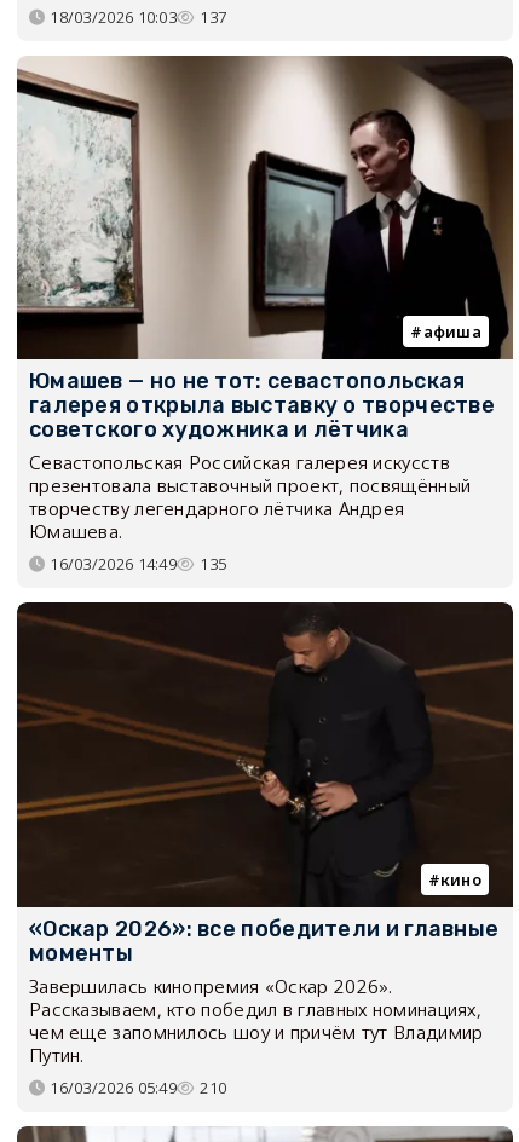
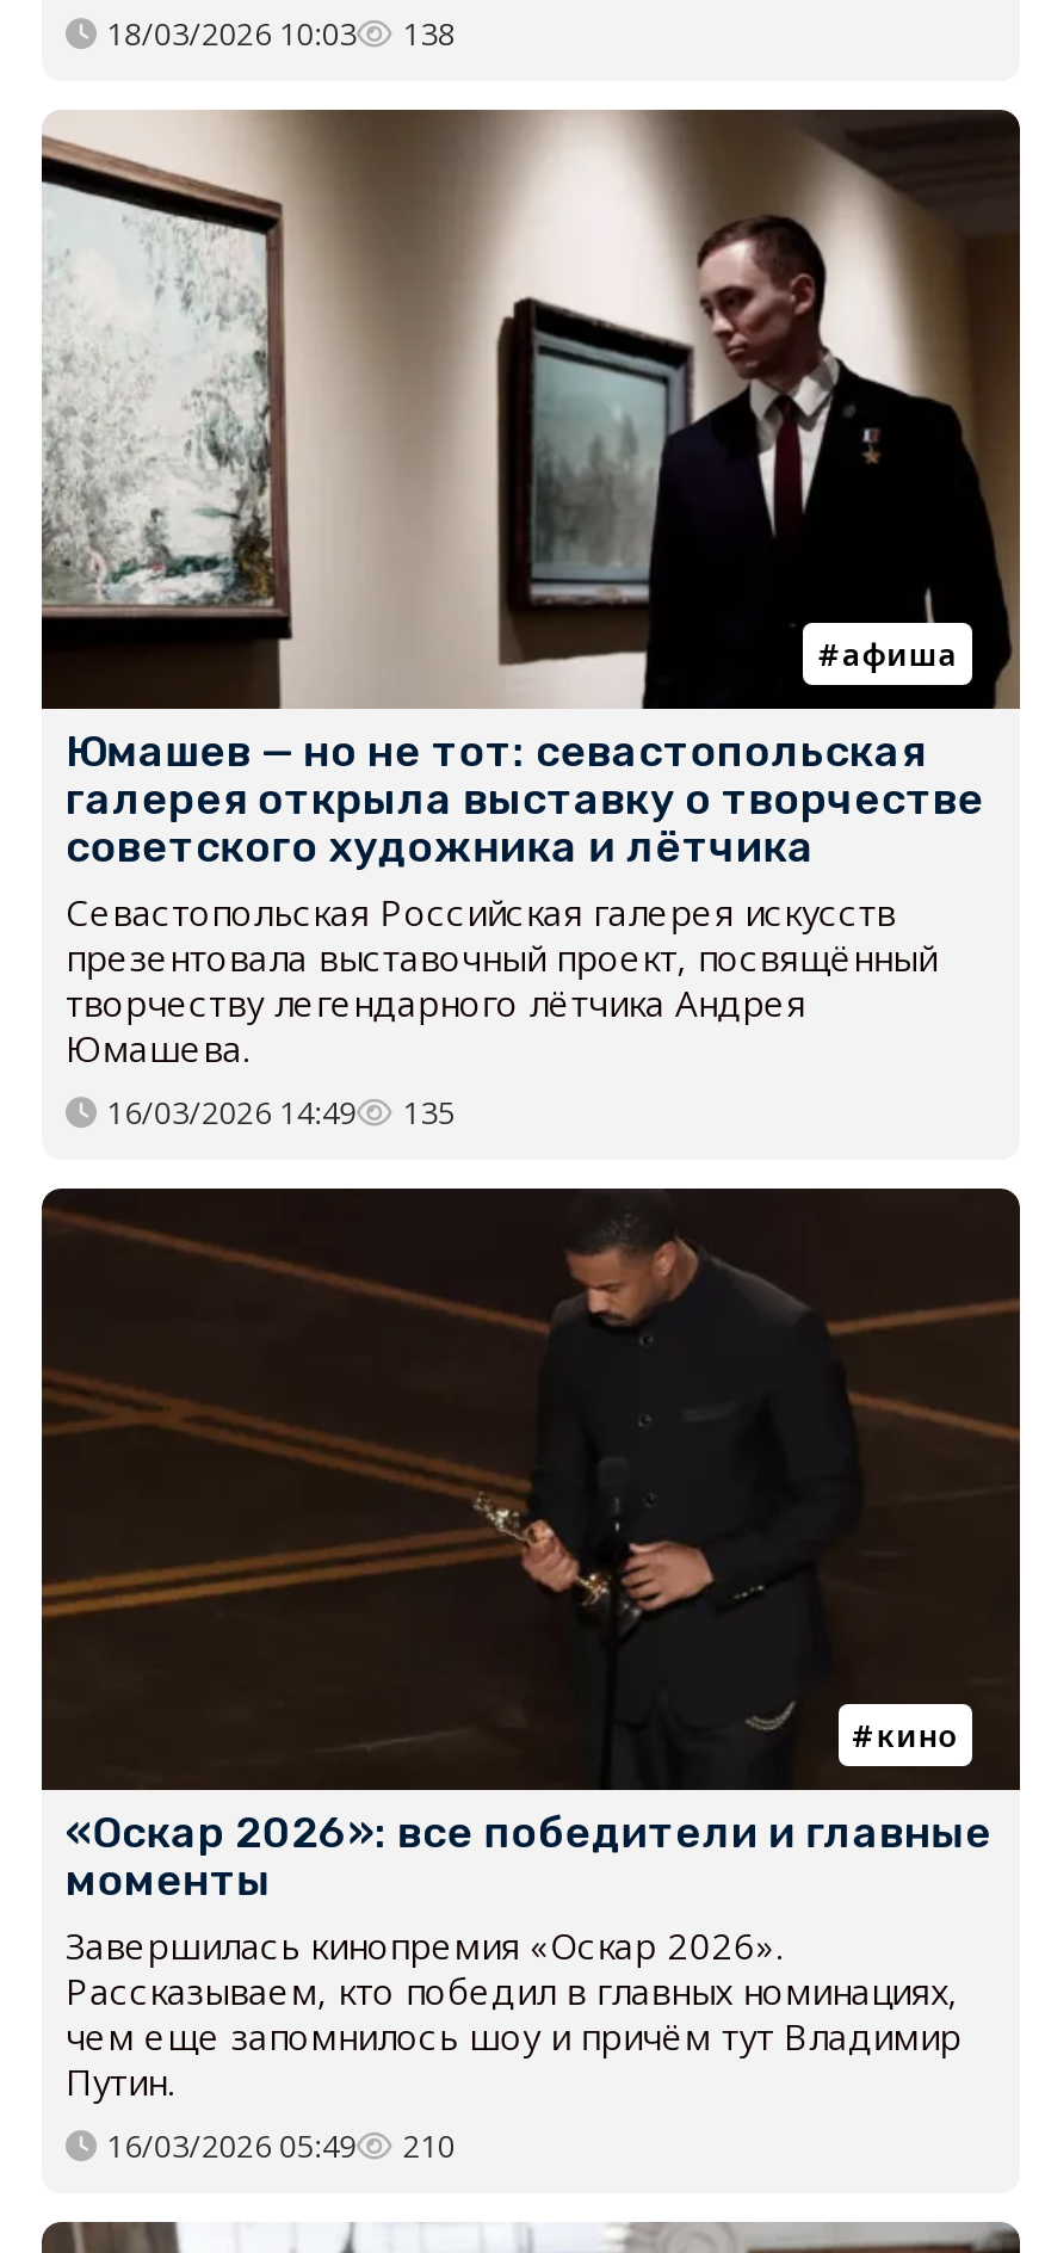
- 18/03/2026 10:03 137
+ 18/03/2026 10:03 138
